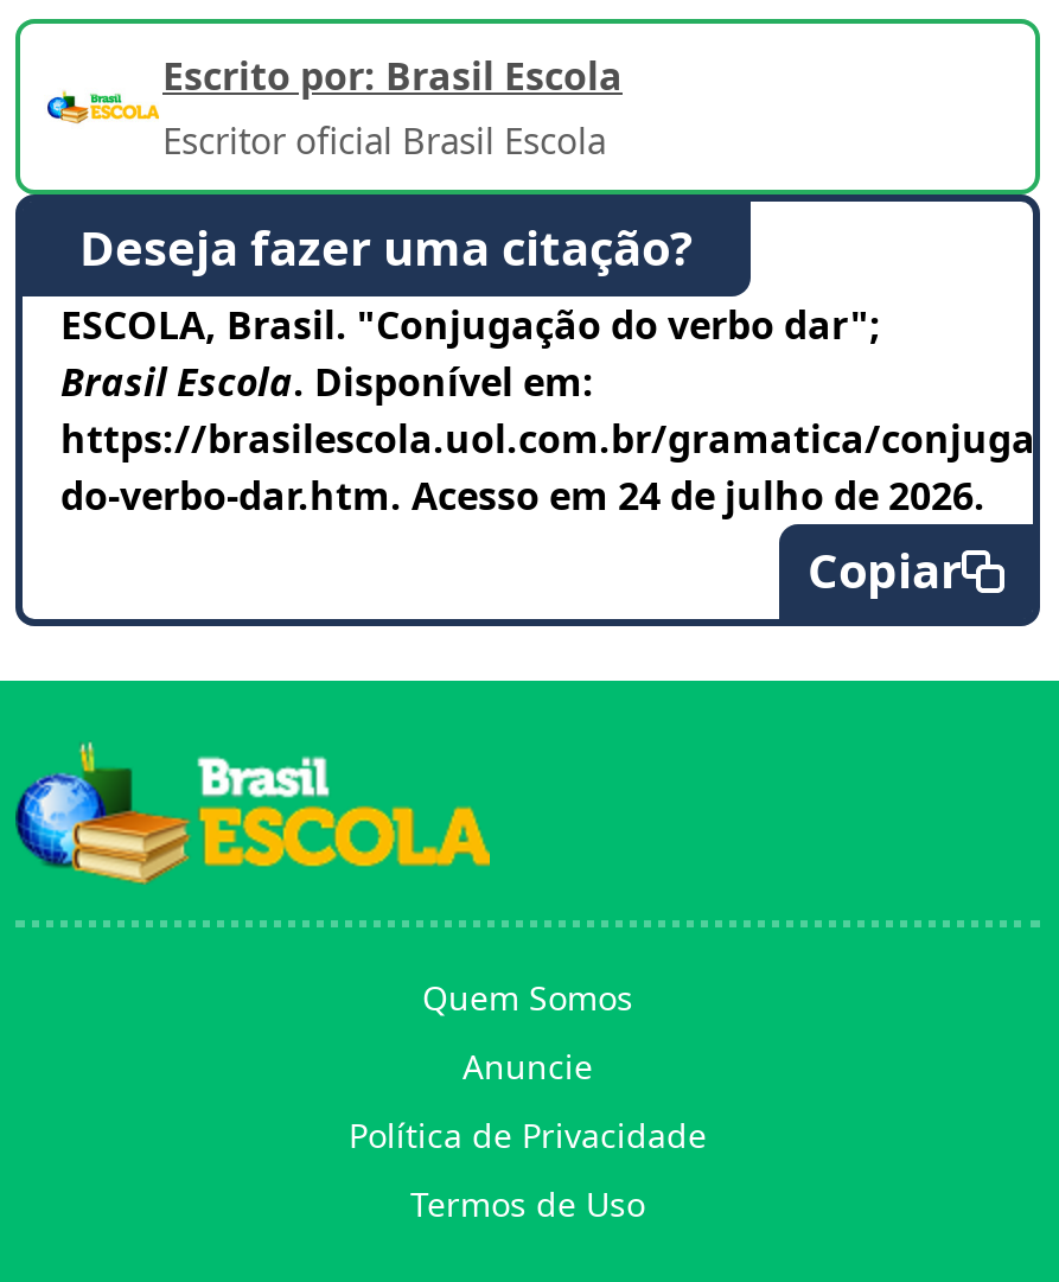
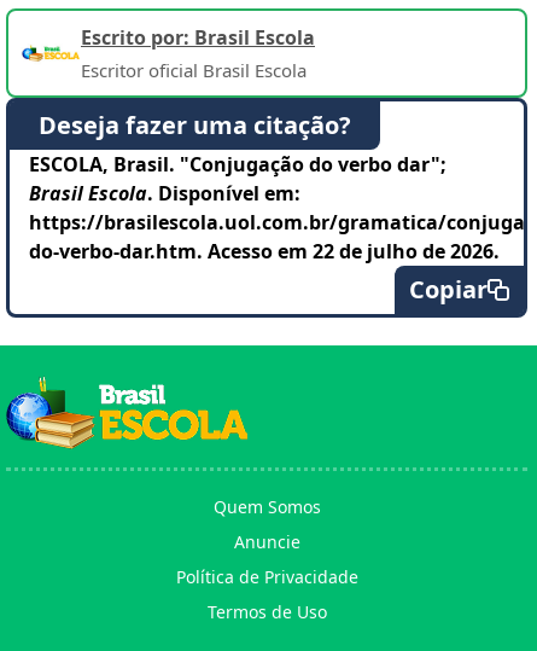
- do-verbo-dar.htm. Acesso em 24 de julho de 2026.
+ do-verbo-dar.htm. Acesso em 22 de julho de 2026.
